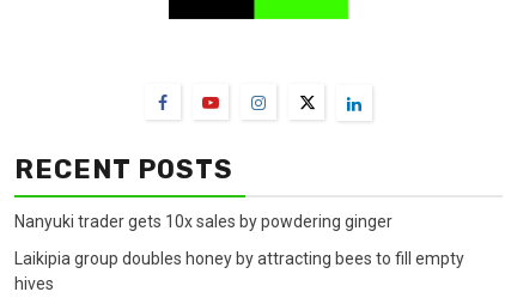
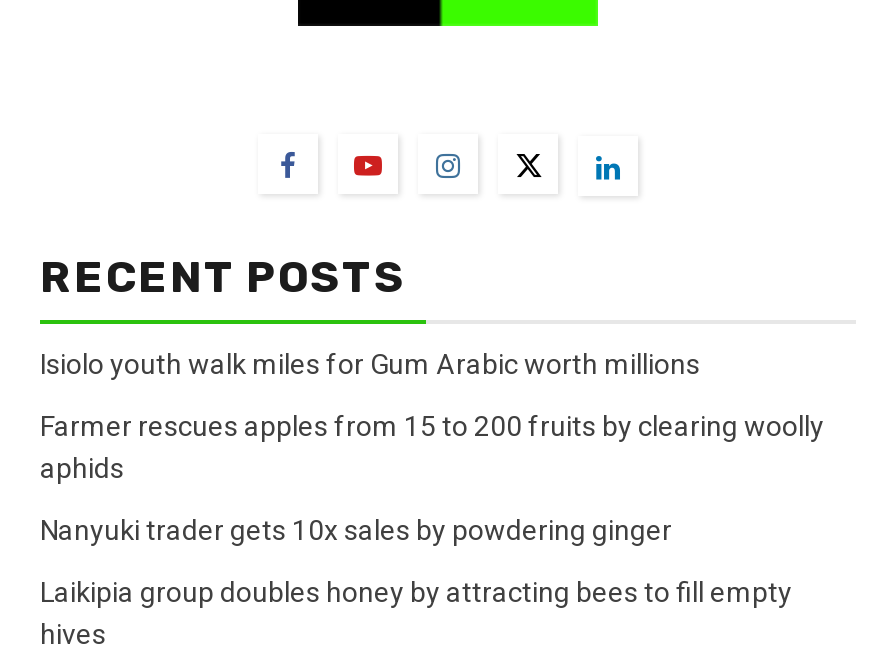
+ Isiolo youth walk miles for Gum Arabic worth millions
+ Farmer rescues apples from 15 to 200 fruits by clearing woolly
+ aphids
